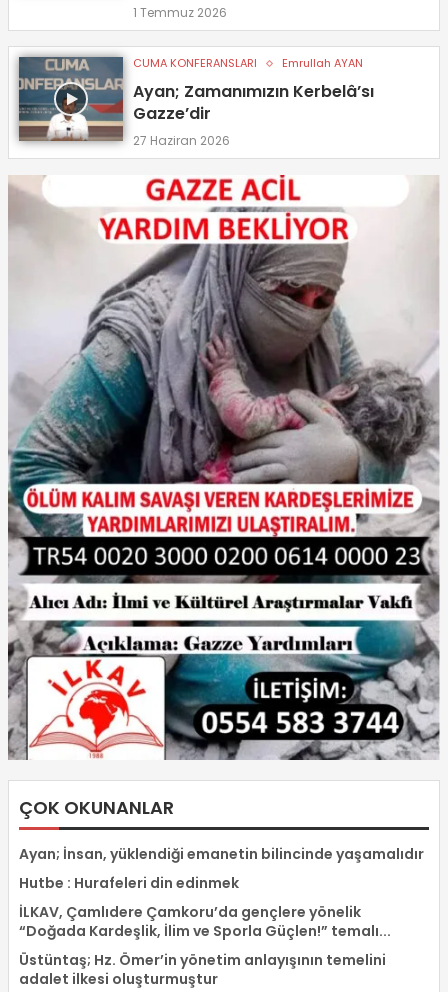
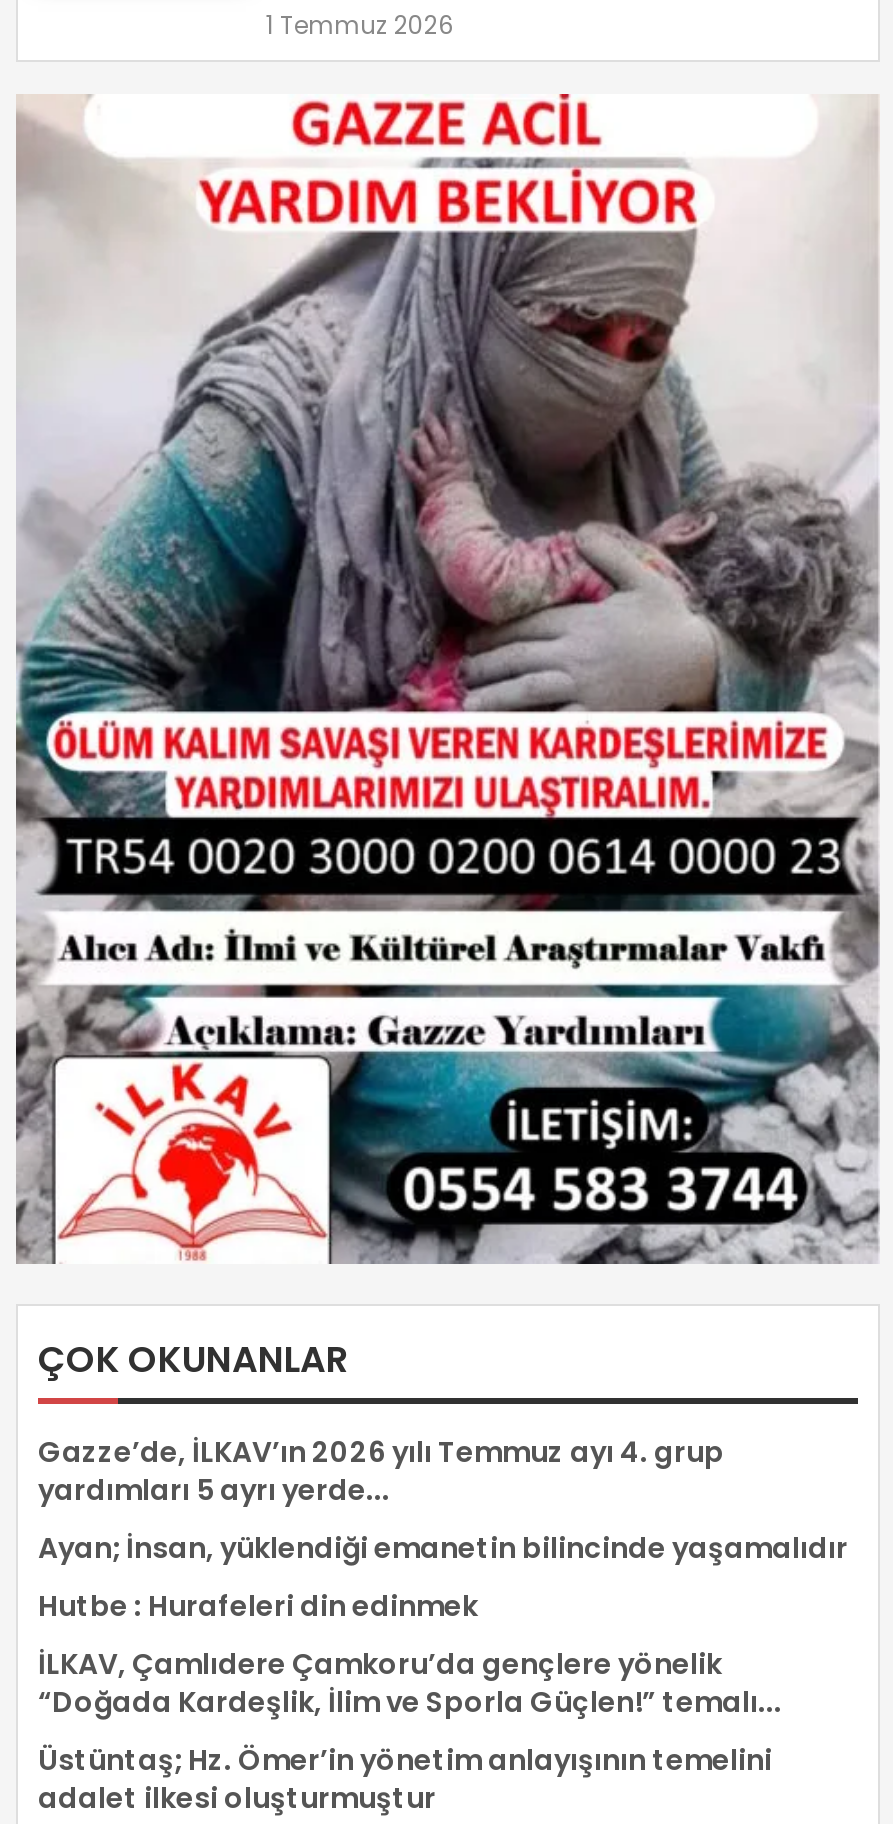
- [image]
- CUMA KONFERANSLARI
- Emrullah AYAN
- Ayan; Zamanımızın Kerbelâ’sı
- Gazze’dir
- 27 Haziran 2026

moved up: [image] | ÇOK OKUNANLAR

+ Gazze’de, İLKAV’ın 2026 yılı Temmuz ayı 4. grup
+ yardımları 5 ayrı yerde...
